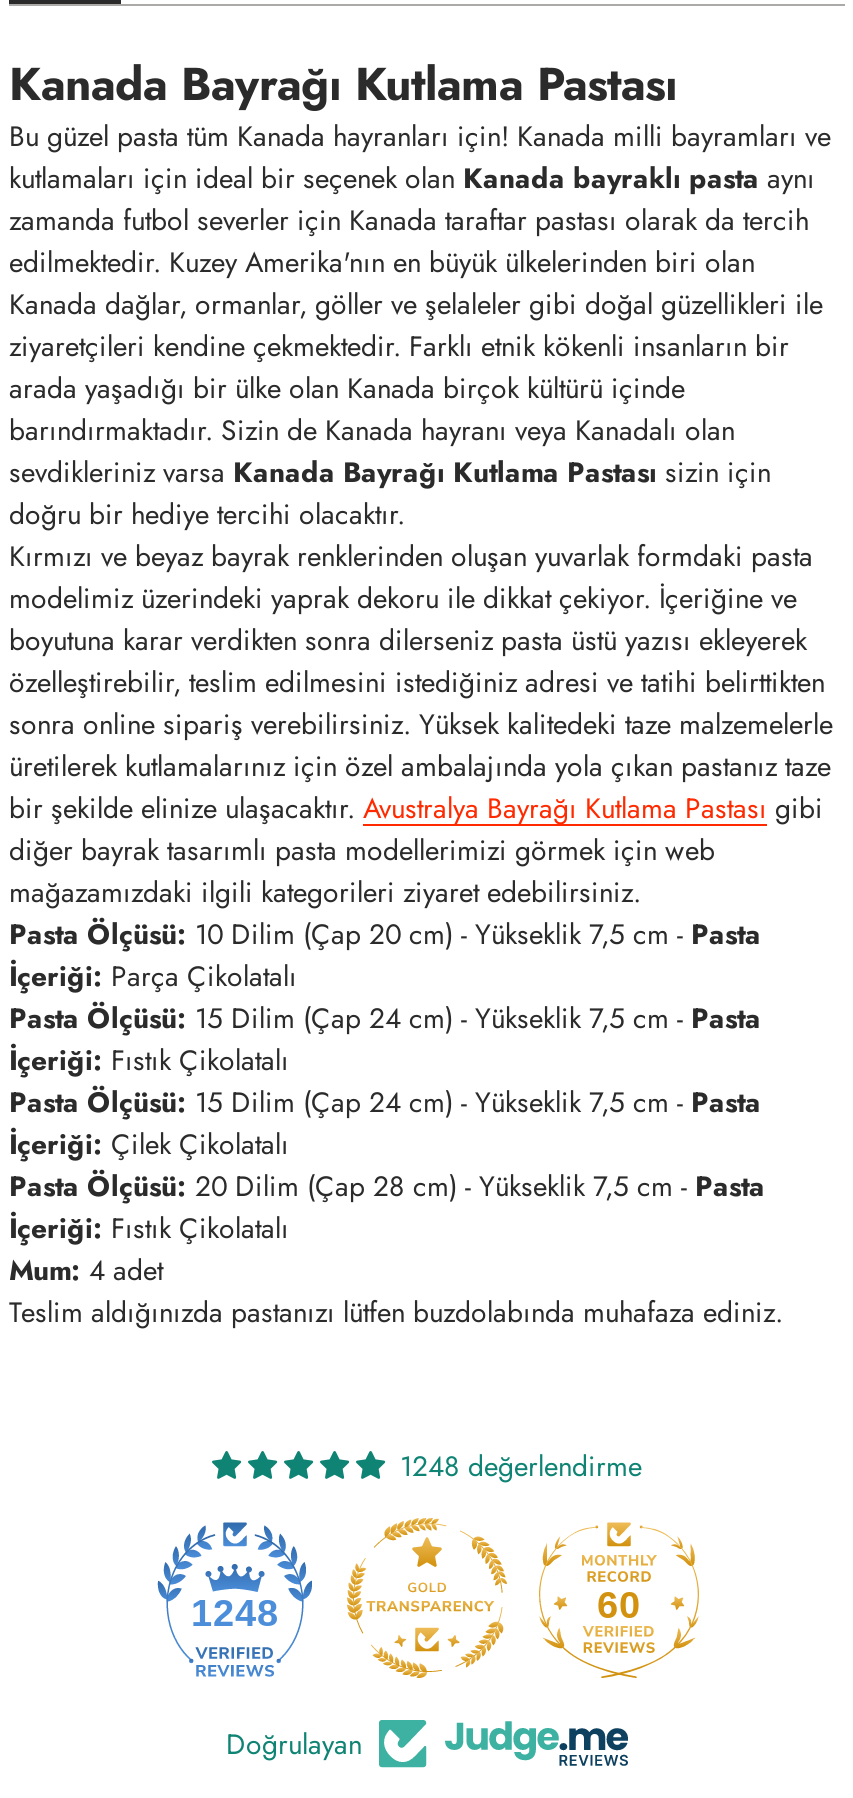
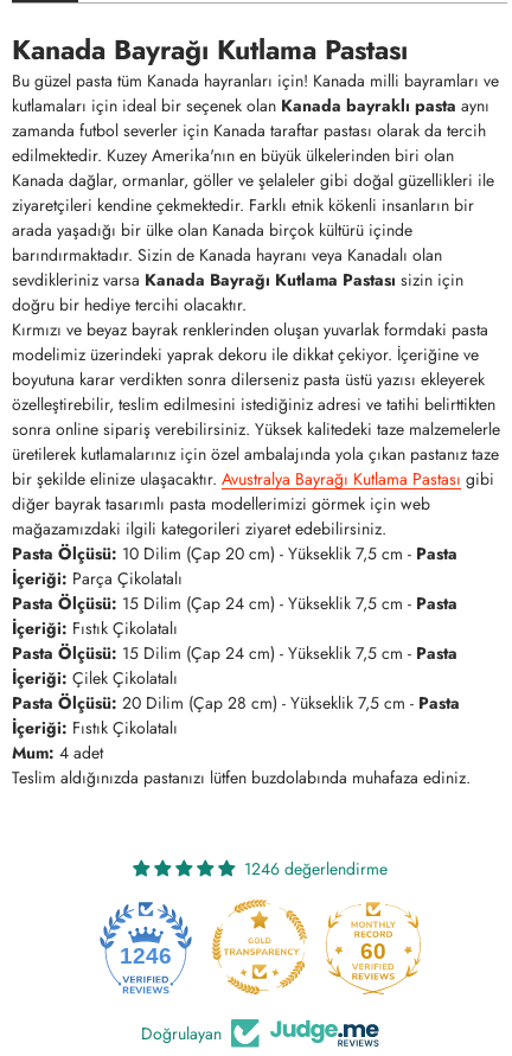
- 1248 değerlendirme
+ 1246 değerlendirme

- 1248
+ 1246
